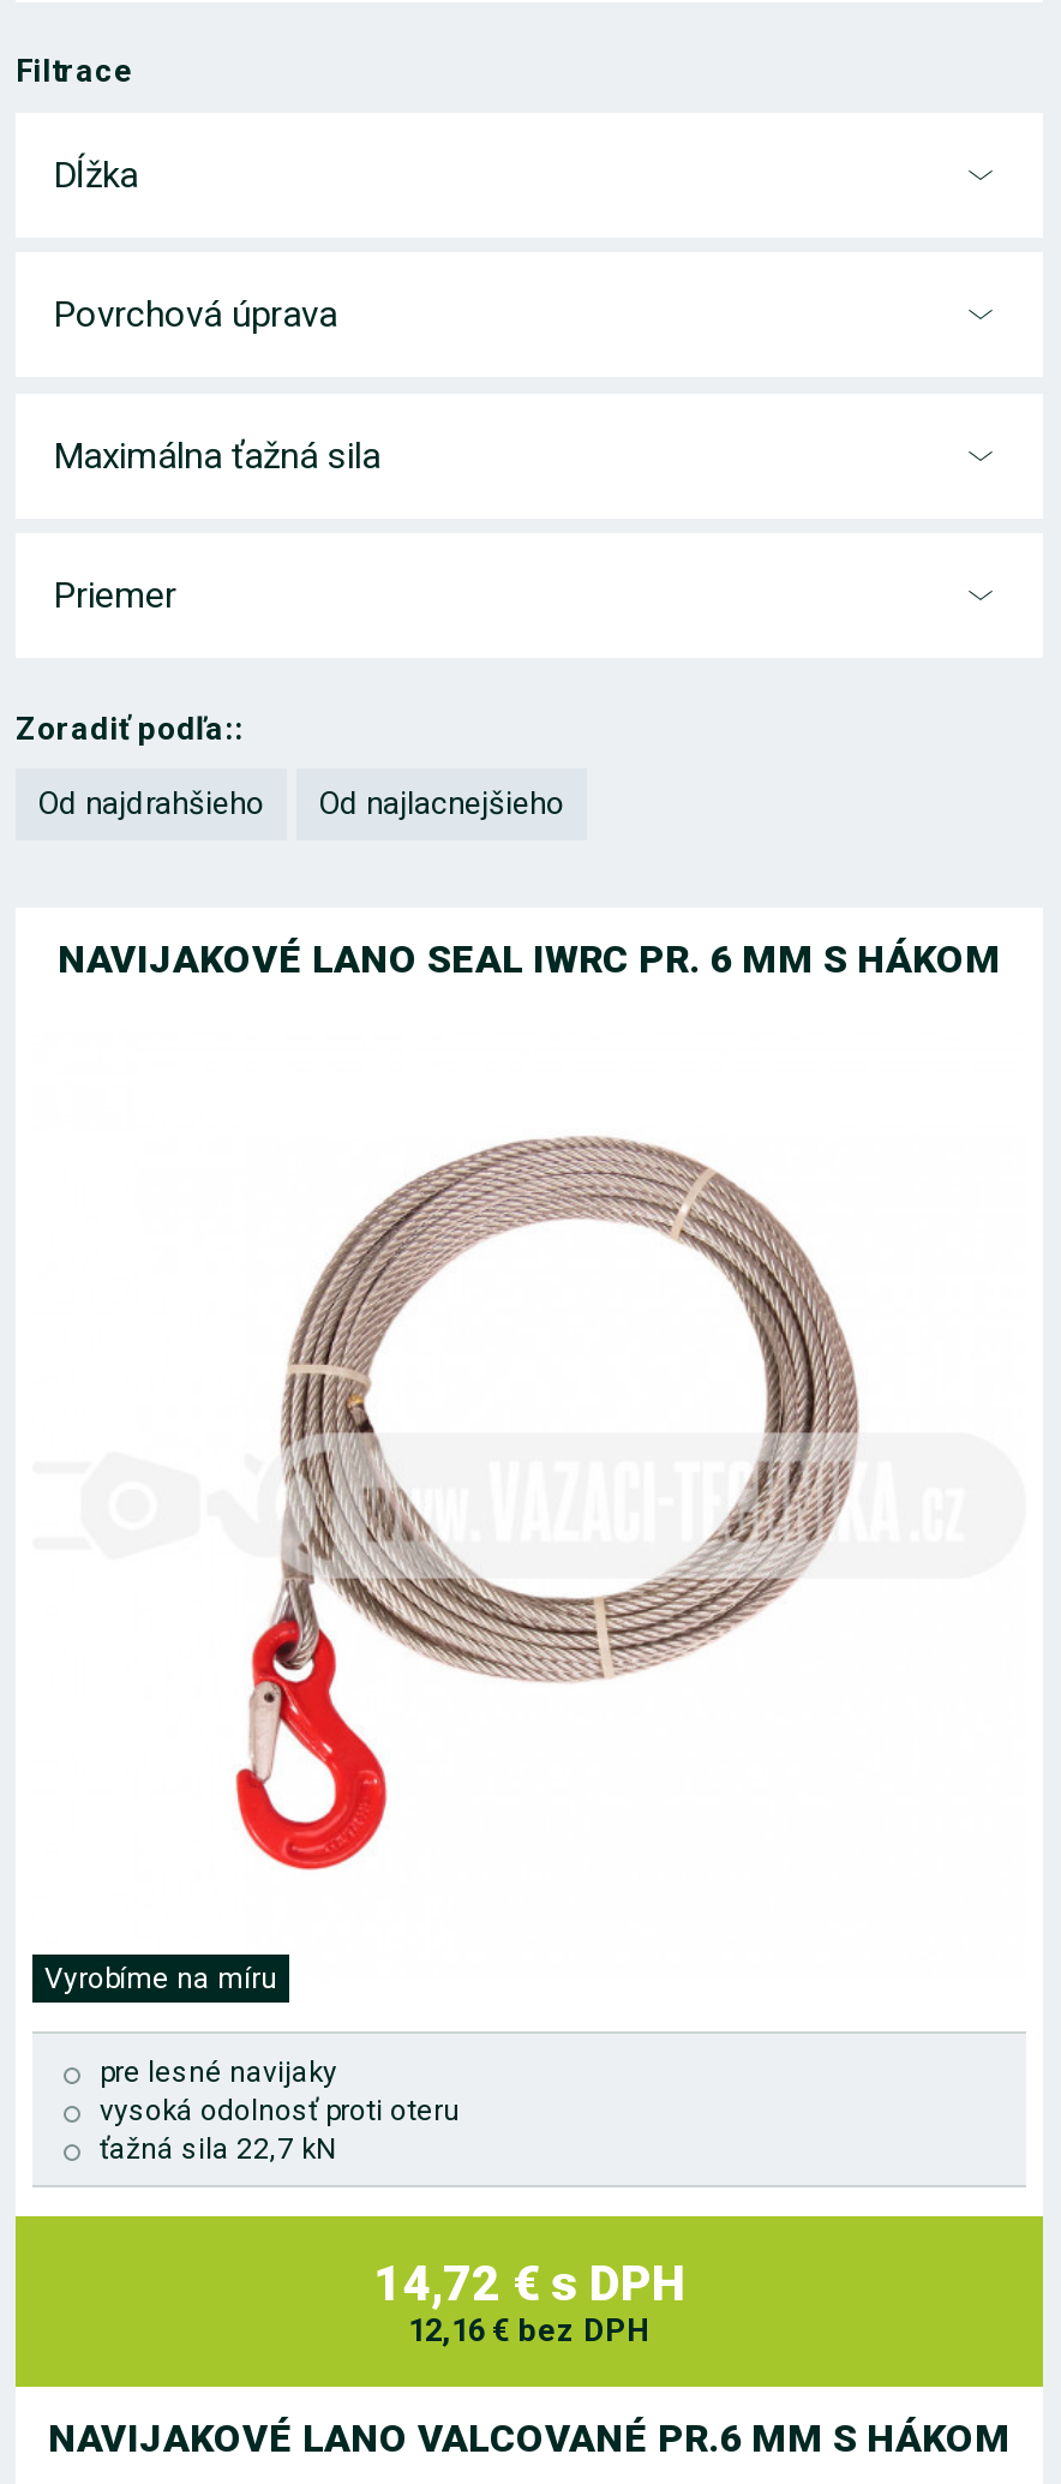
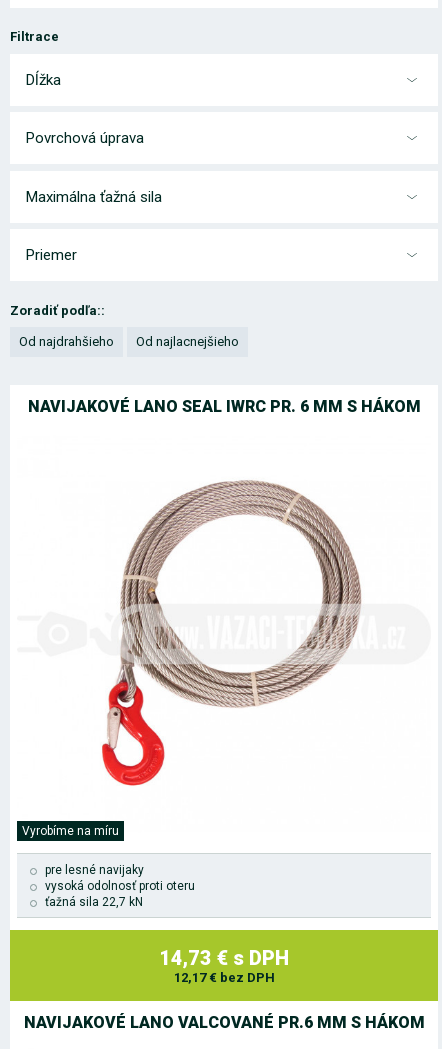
- 14,72 € s DPH
+ 14,73 € s DPH

- 12,16 € bez DPH
+ 12,17 € bez DPH
